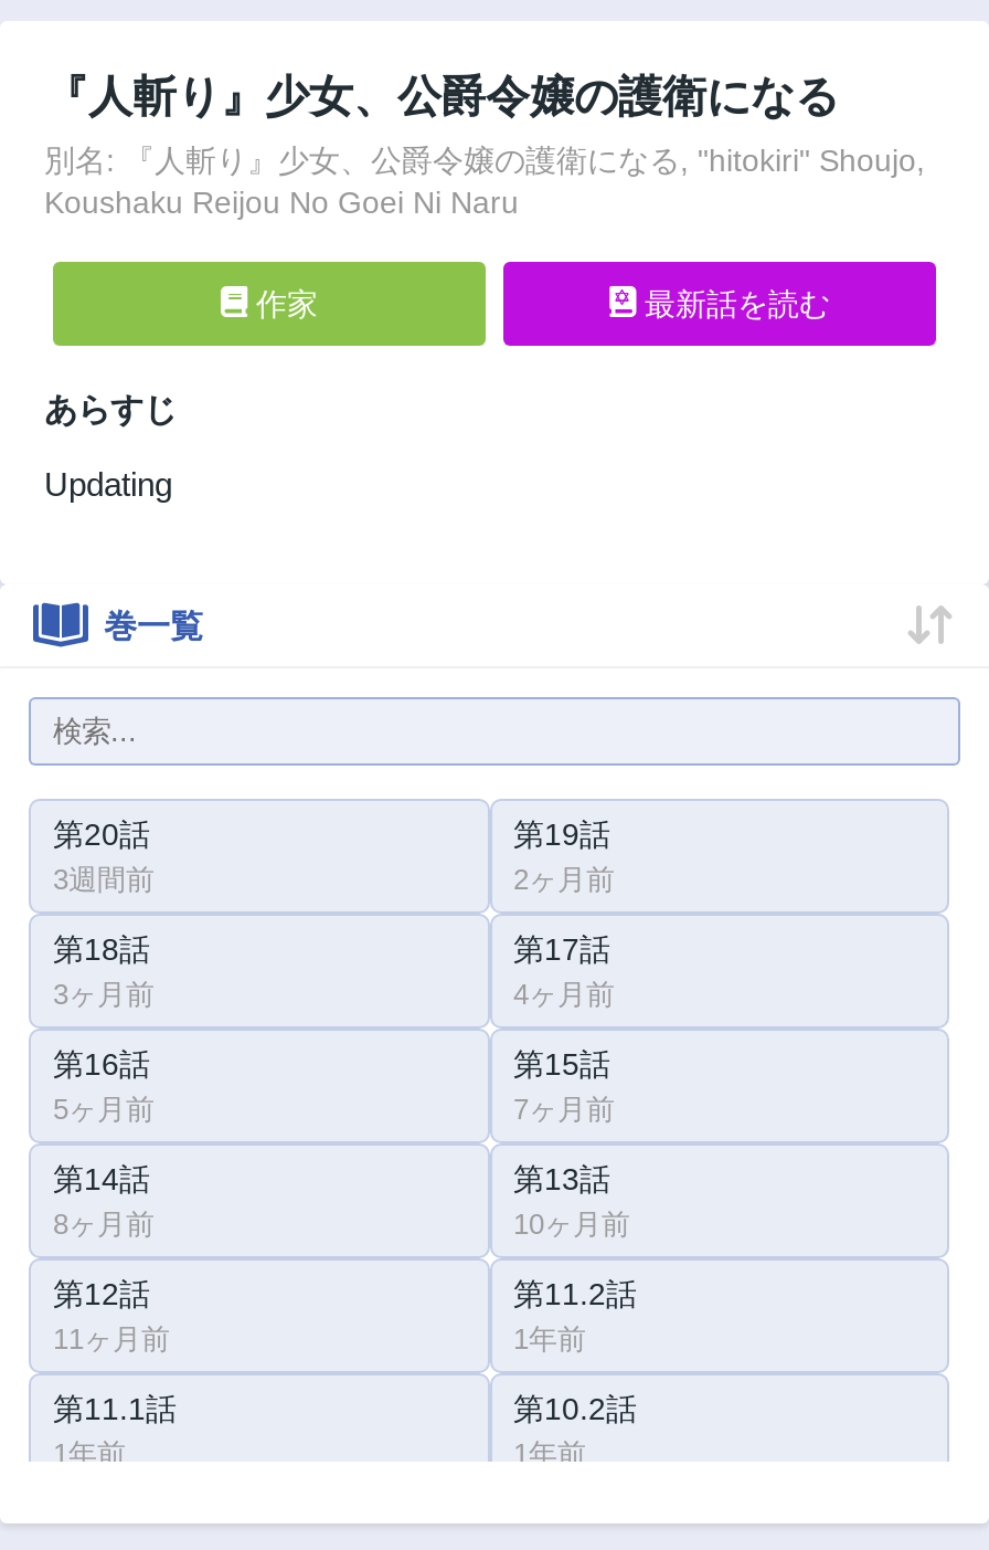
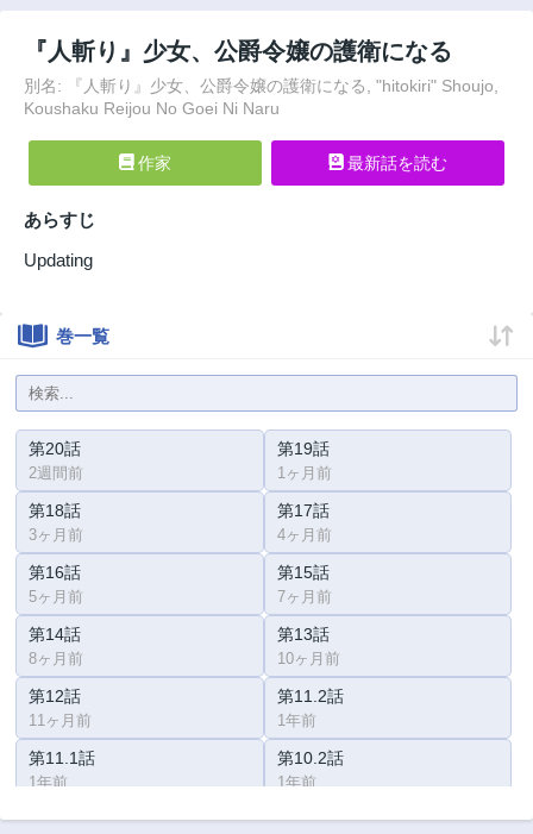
- 3週間前
+ 2週間前

- 2ヶ月前
+ 1ヶ月前
